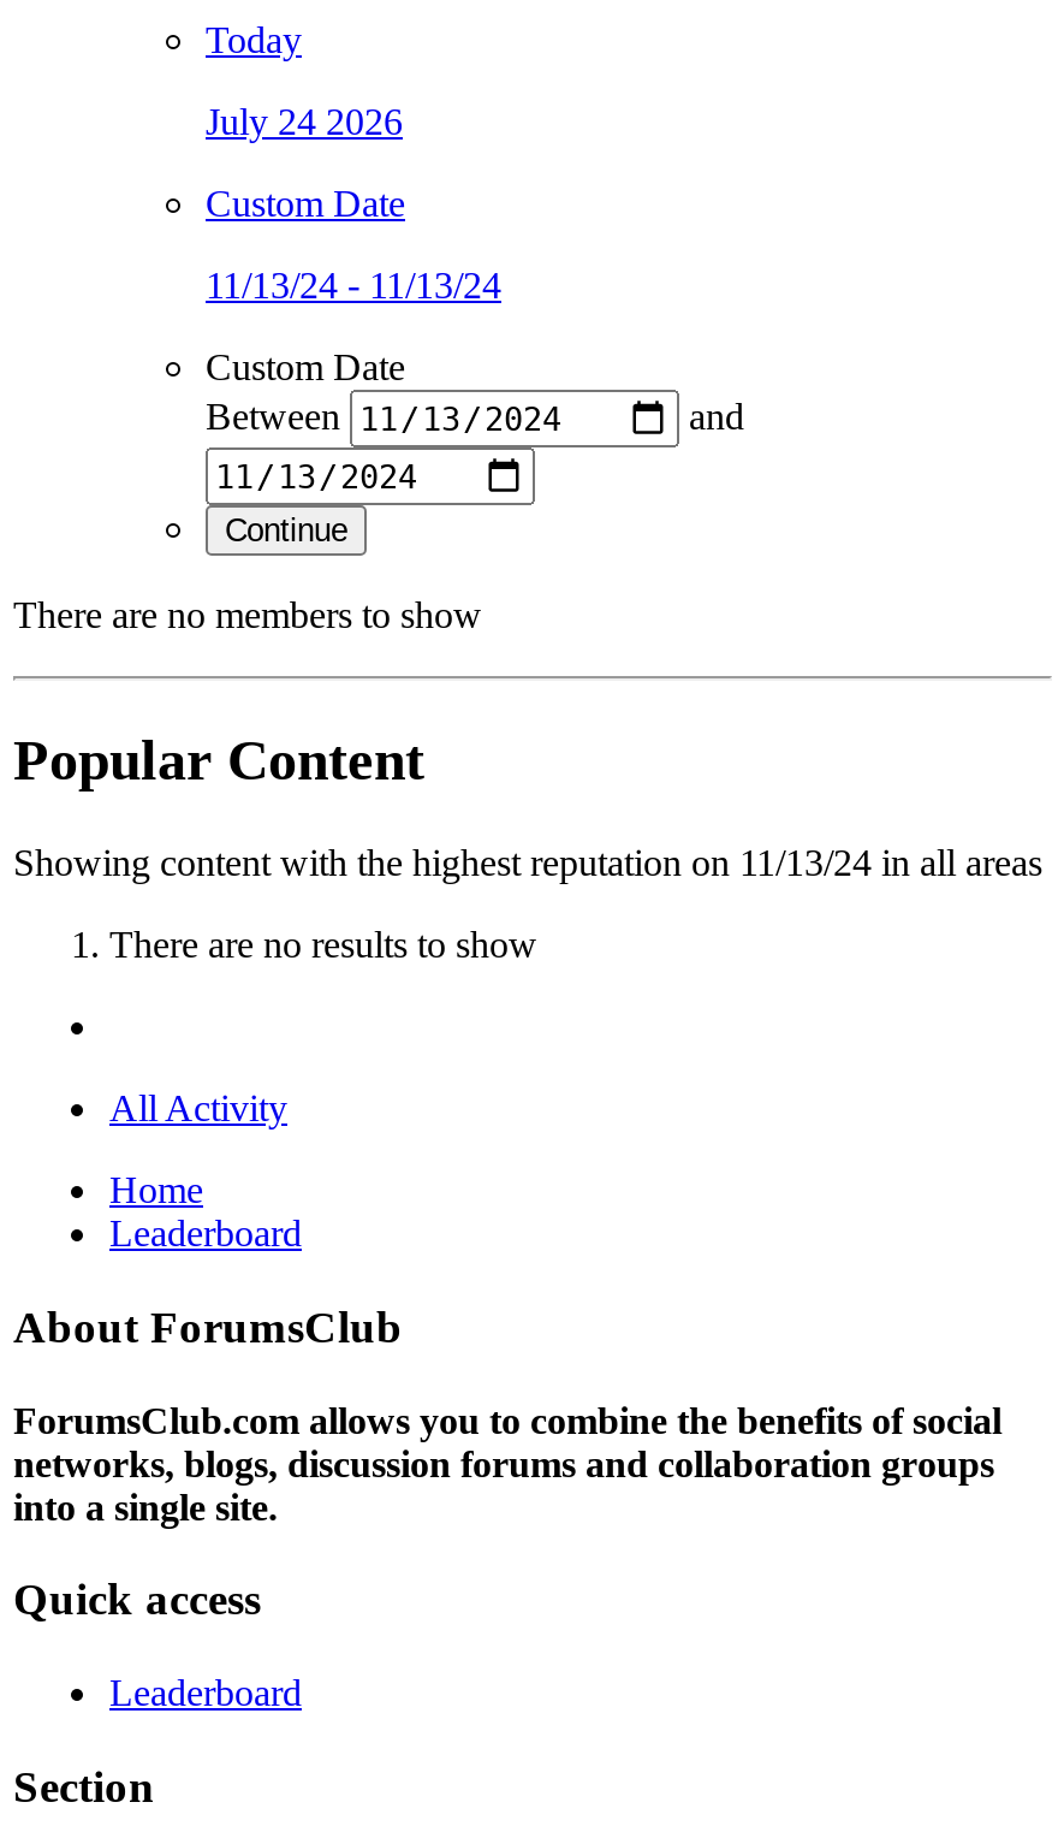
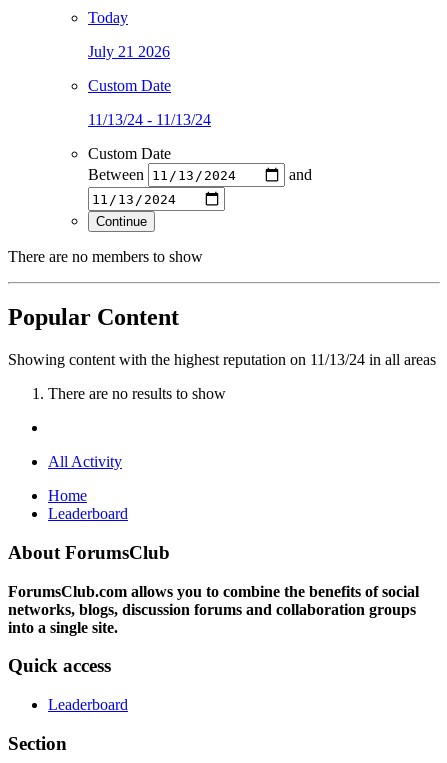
- July 24 2026
+ July 21 2026
